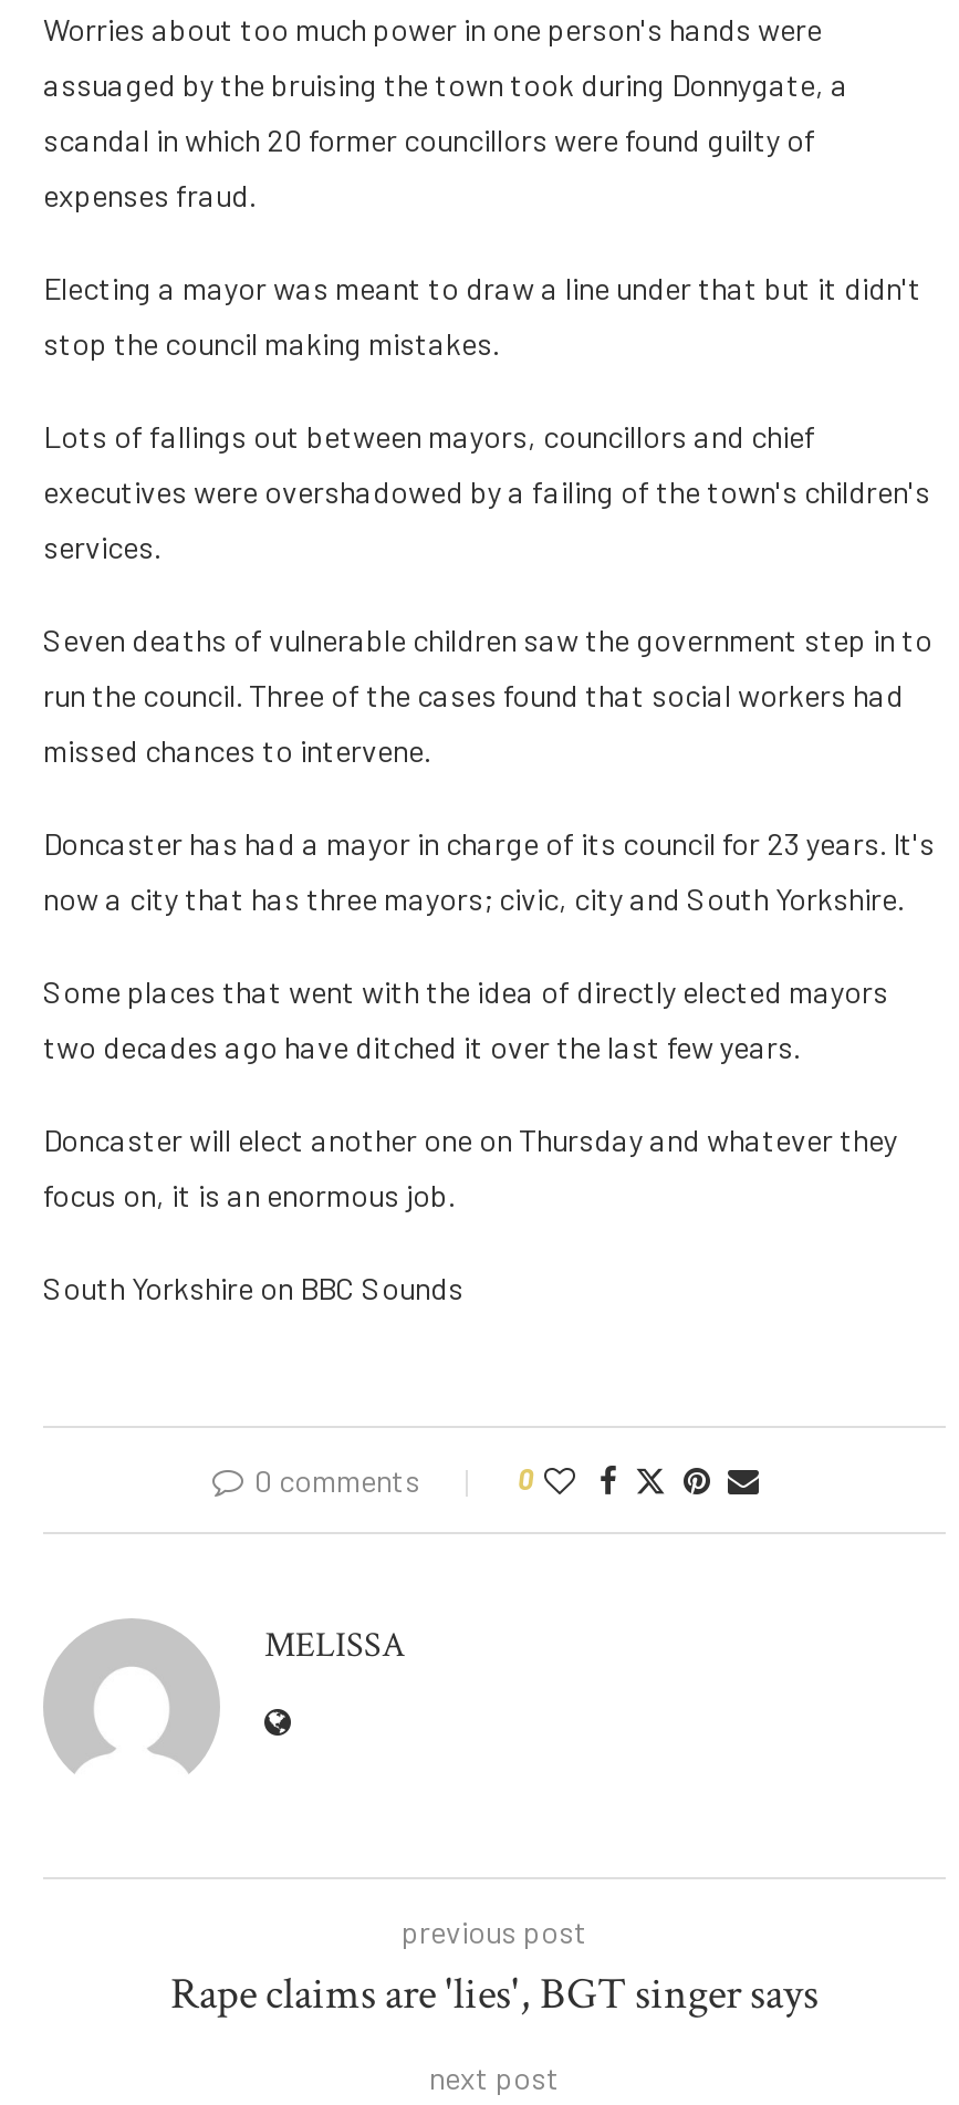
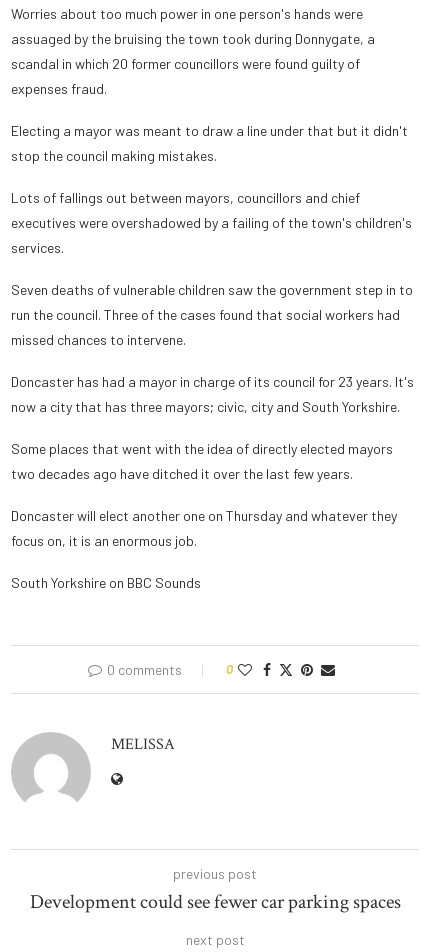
- Rape claims are 'lies', BGT singer says
+ Development could see fewer car parking spaces
